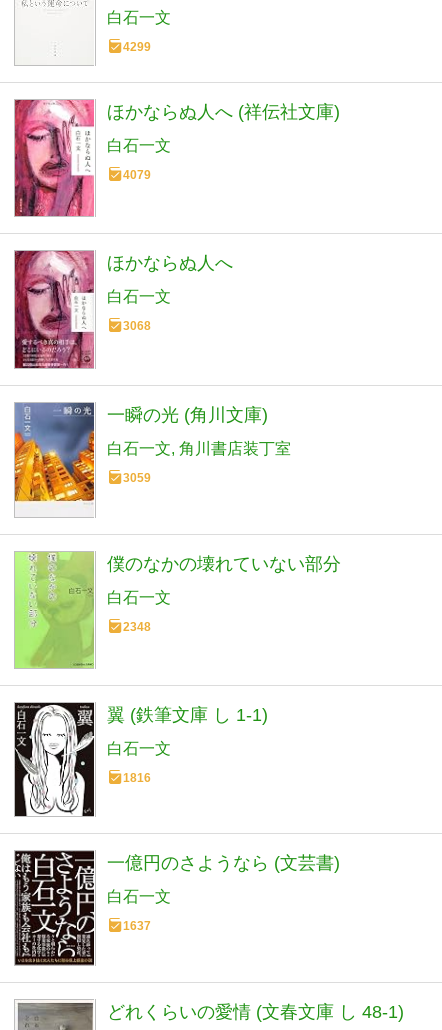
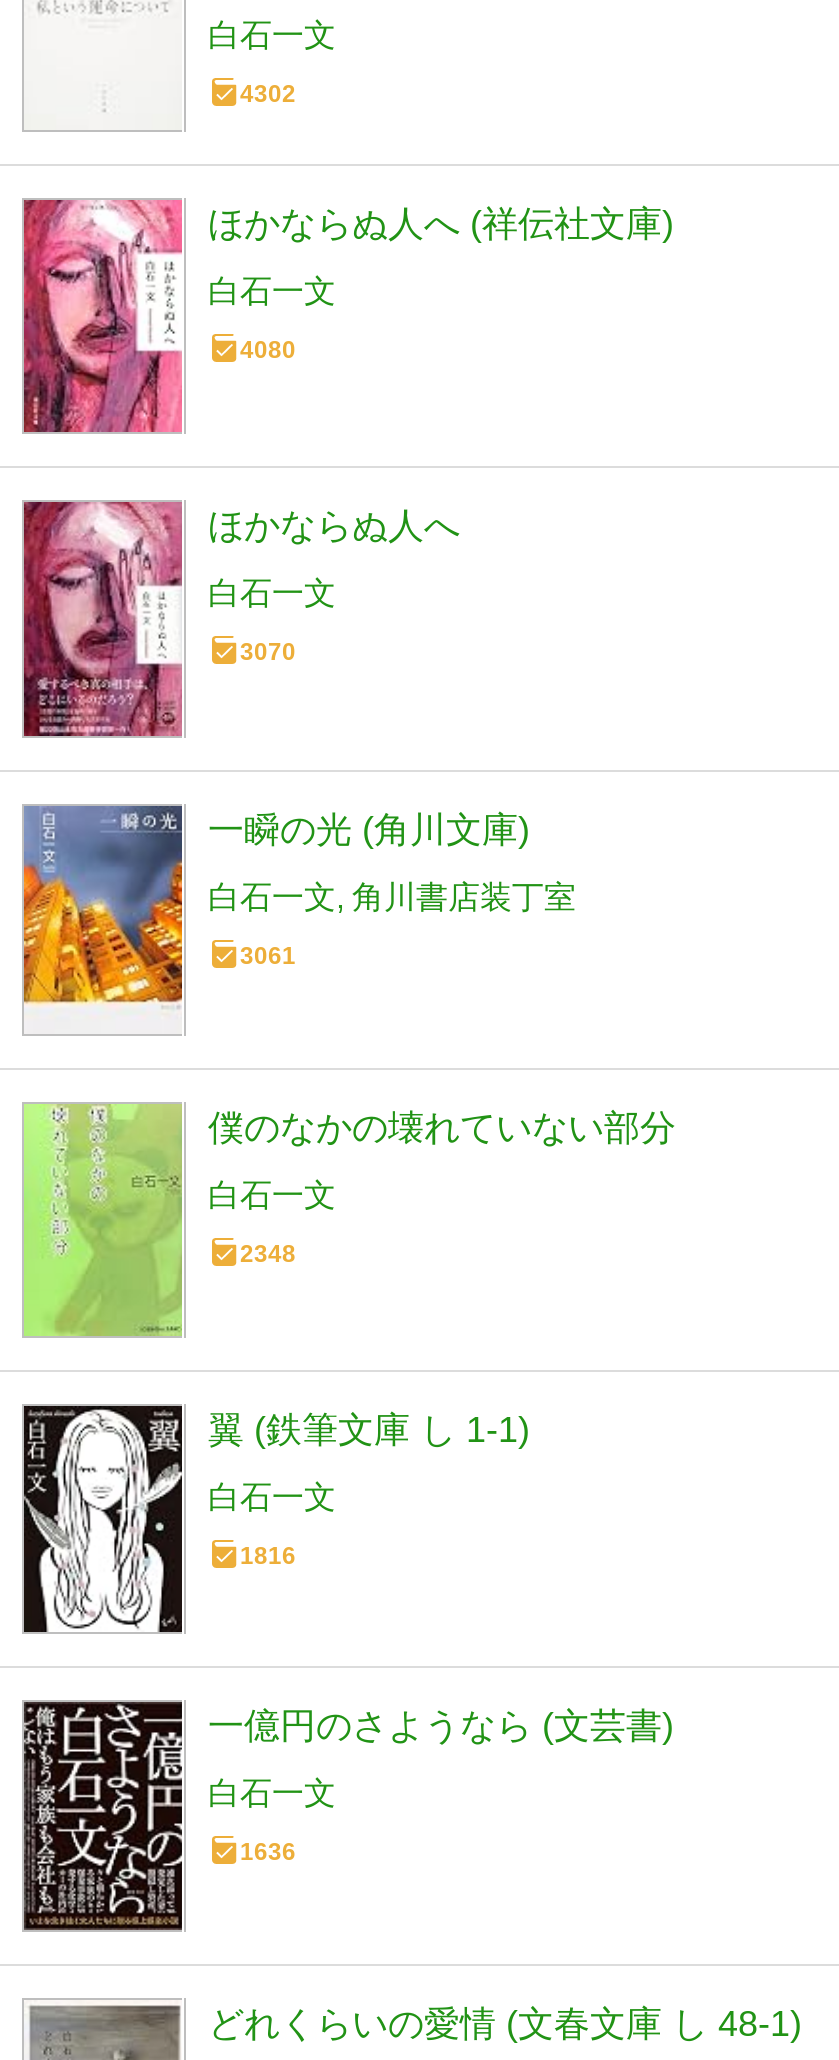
- 4299
+ 4302

- 4079
+ 4080

- 3068
+ 3070

- 3059
+ 3061

- 1637
+ 1636
